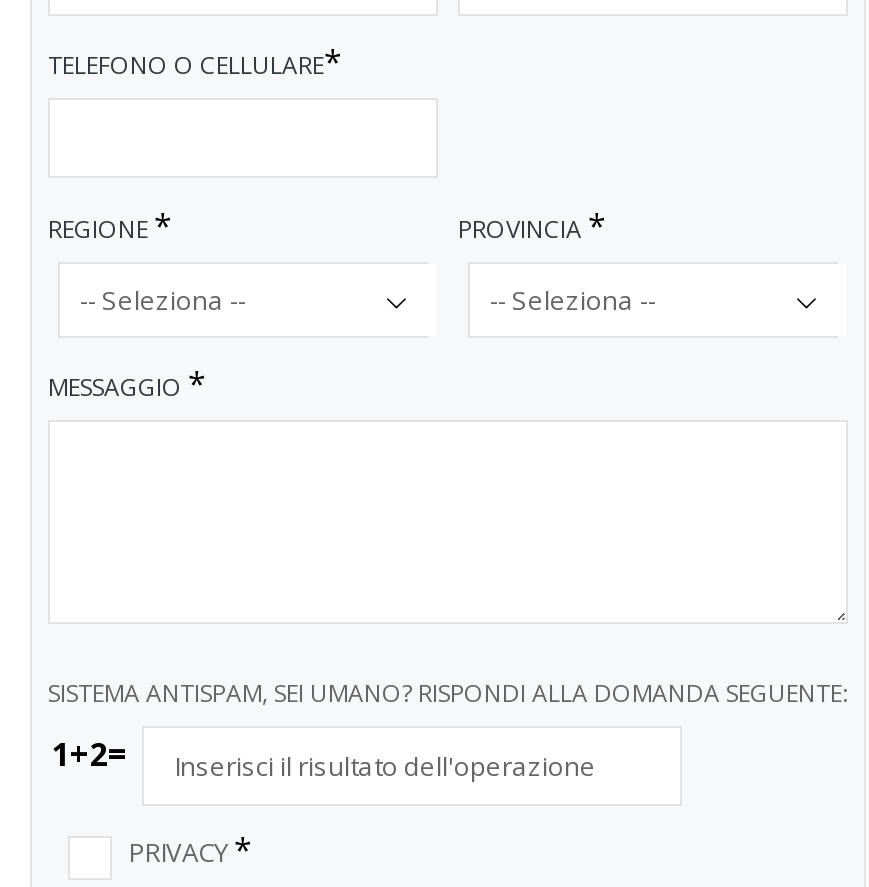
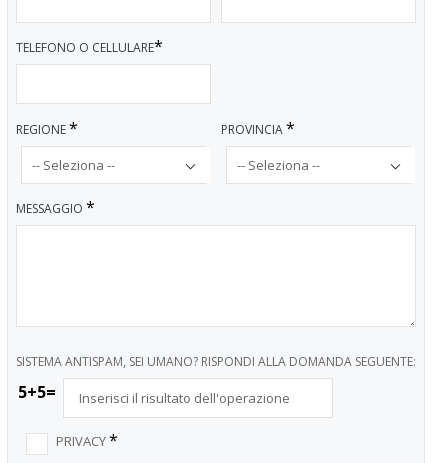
- 1+2=
+ 5+5=
